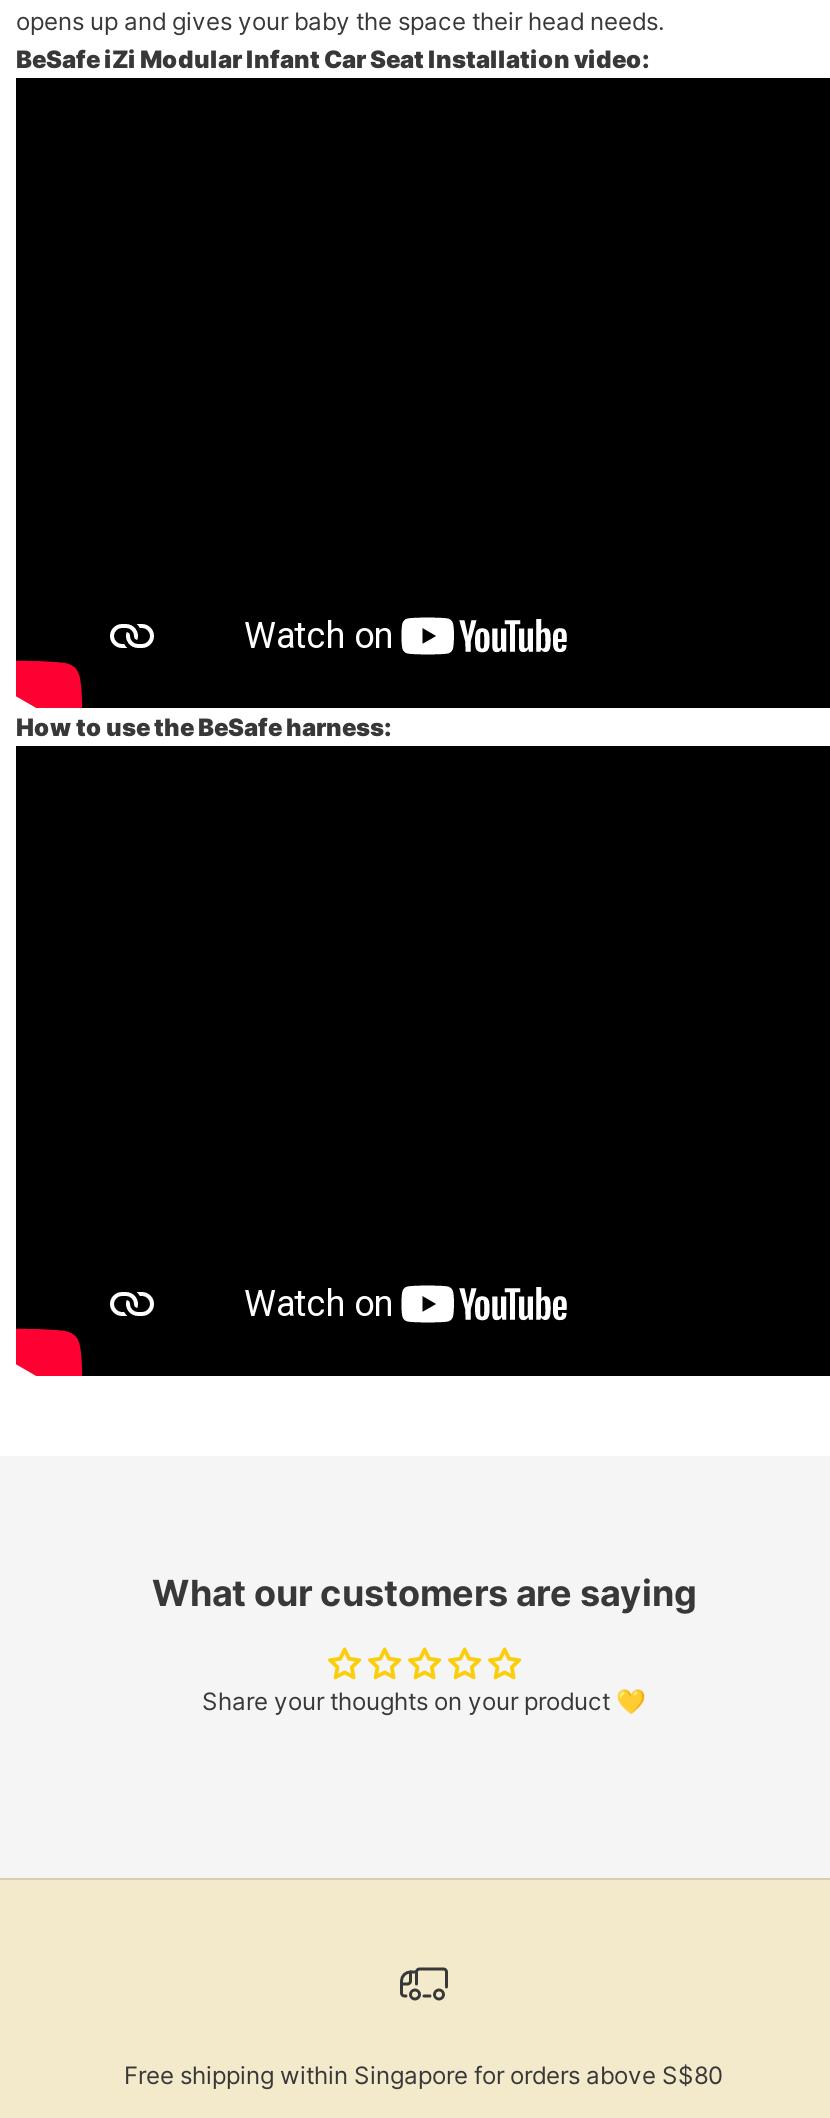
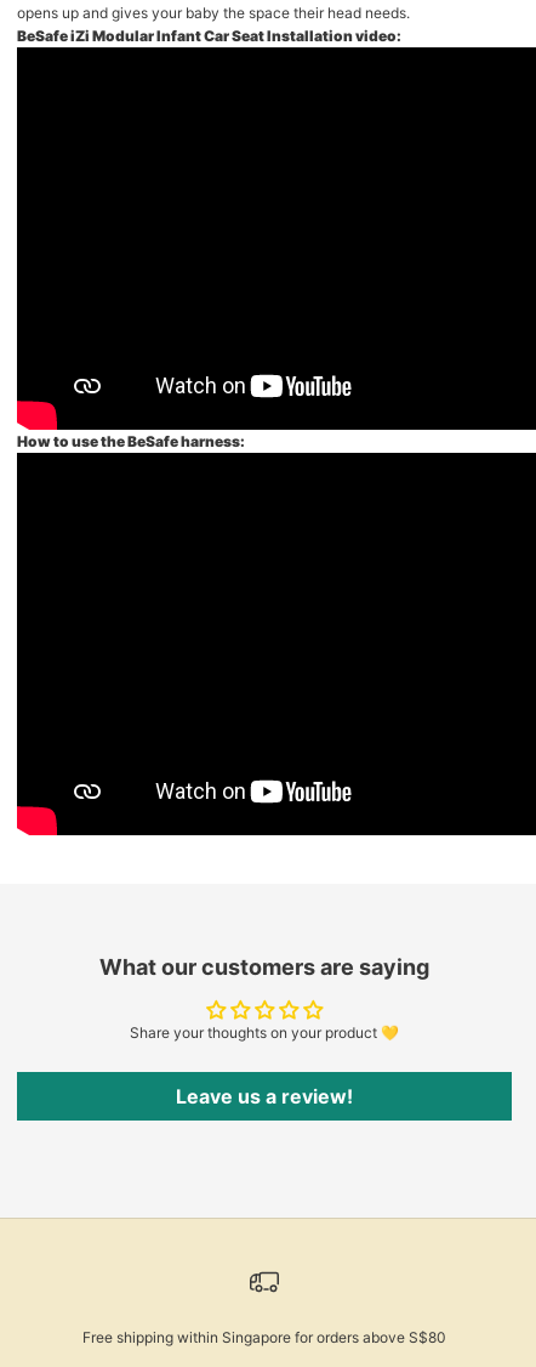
+ Leave us a review!
